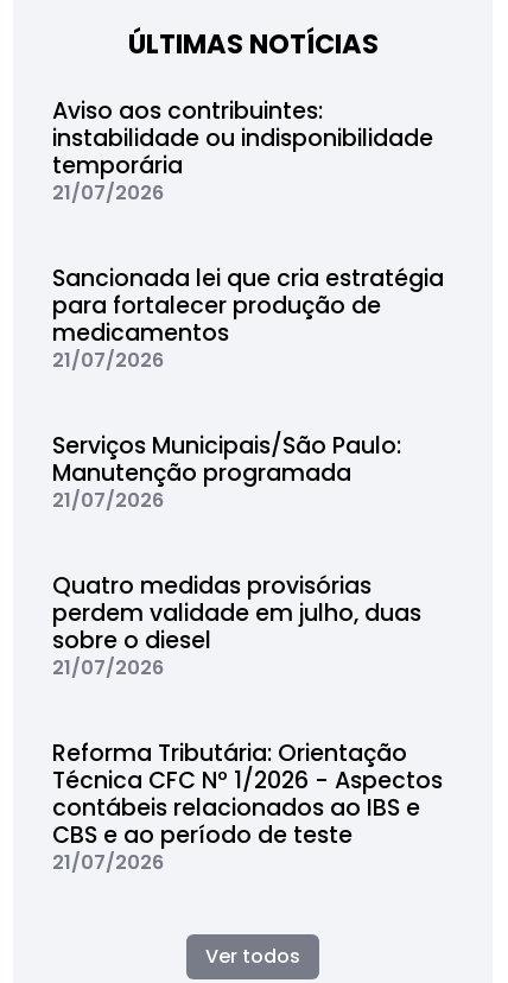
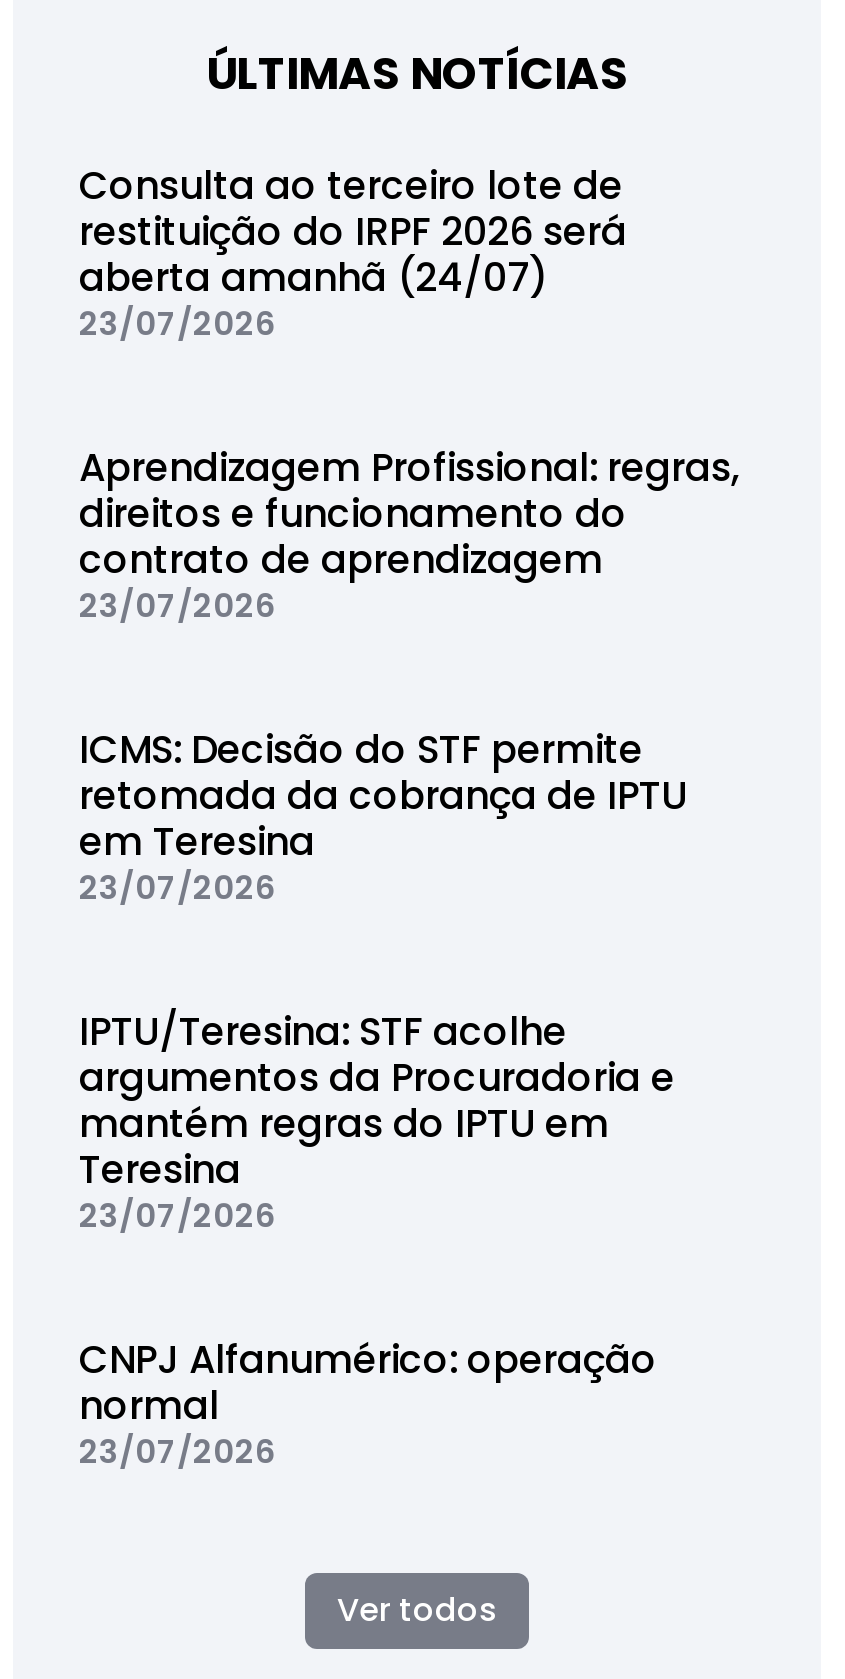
- Aviso aos contribuintes:
- instabilidade ou indisponibilidade
- temporária
- 21/07/2026
+ Consulta ao terceiro lote de
+ restituição do IRPF 2026 será
+ aberta amanhã (24/07)
+ 23/07/2026

- Sancionada lei que cria estratégia
- para fortalecer produção de
- medicamentos
- 21/07/2026
+ Aprendizagem Profissional: regras,
+ direitos e funcionamento do
+ contrato de aprendizagem
+ 23/07/2026

- Serviços Municipais/São Paulo:
- Manutenção programada
- 21/07/2026
+ ICMS: Decisão do STF permite
+ retomada da cobrança de IPTU
+ em Teresina
+ 23/07/2026

- Quatro medidas provisórias
- perdem validade em julho, duas
- sobre o diesel
- 21/07/2026
+ IPTU/Teresina: STF acolhe
+ argumentos da Procuradoria e
+ mantém regras do IPTU em
+ Teresina
+ 23/07/2026

- Reforma Tributária: Orientação
- Técnica CFC Nº 1/2026 - Aspectos
- contábeis relacionados ao IBS e
- CBS e ao período de teste
- 21/07/2026
+ CNPJ Alfanumérico: operação
+ normal
+ 23/07/2026
